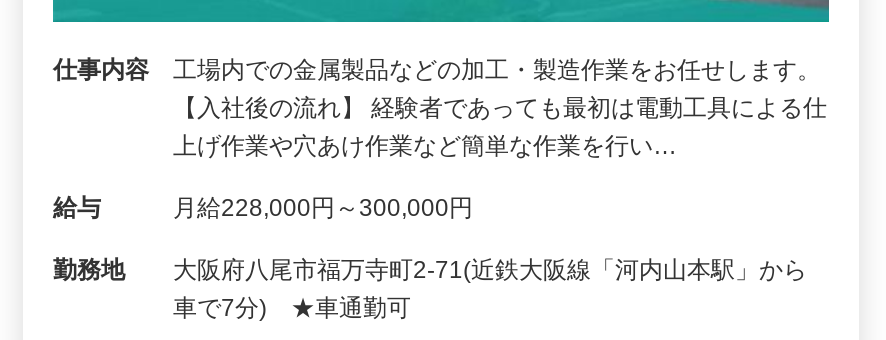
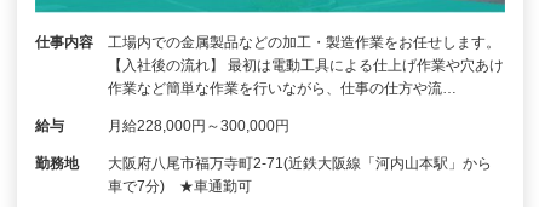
- 【入社後の流れ】 経験者であっても最初は電動工具による仕
- 上げ作業や穴あけ作業など簡単な作業を行い…
+ 【入社後の流れ】 最初は電動工具による仕上げ作業や穴あけ
+ 作業など簡単な作業を行いながら、仕事の仕方や流…
